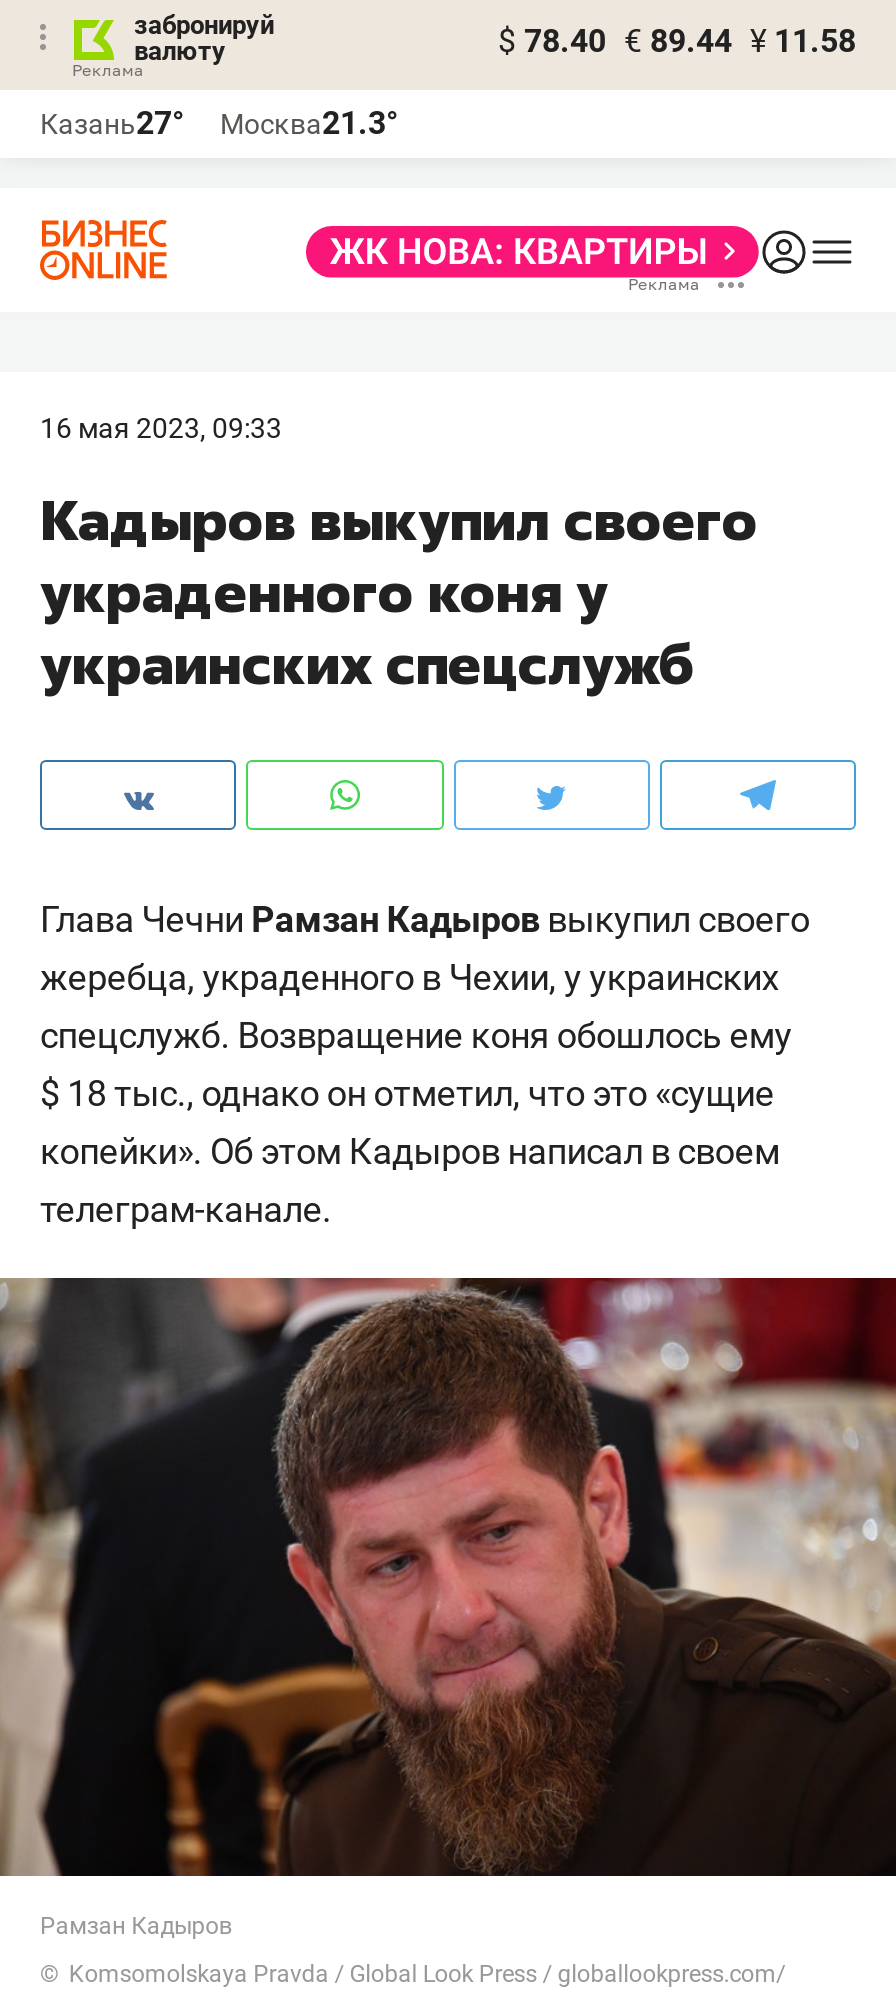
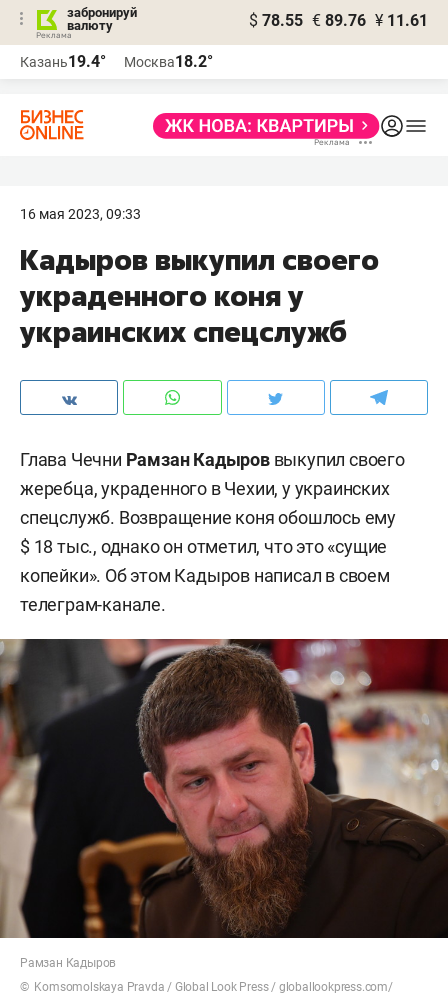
- $ 78.40 € 89.44 ¥ 11.58
+ $ 78.55 € 89.76 ¥ 11.61

- Казань27°
+ Казань19.4°

- Москва21.3°
+ Москва18.2°
